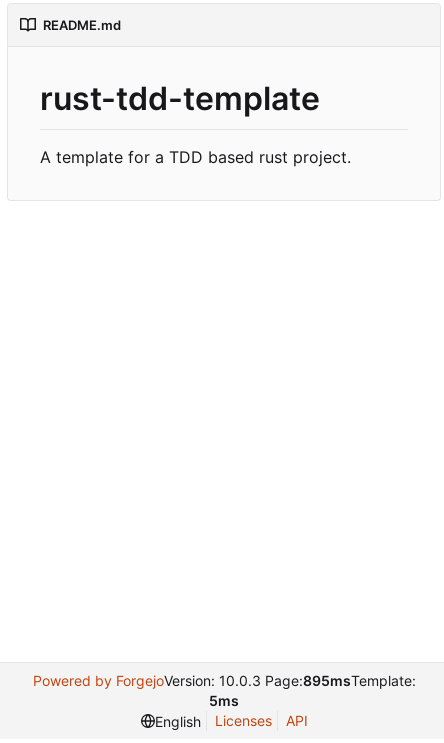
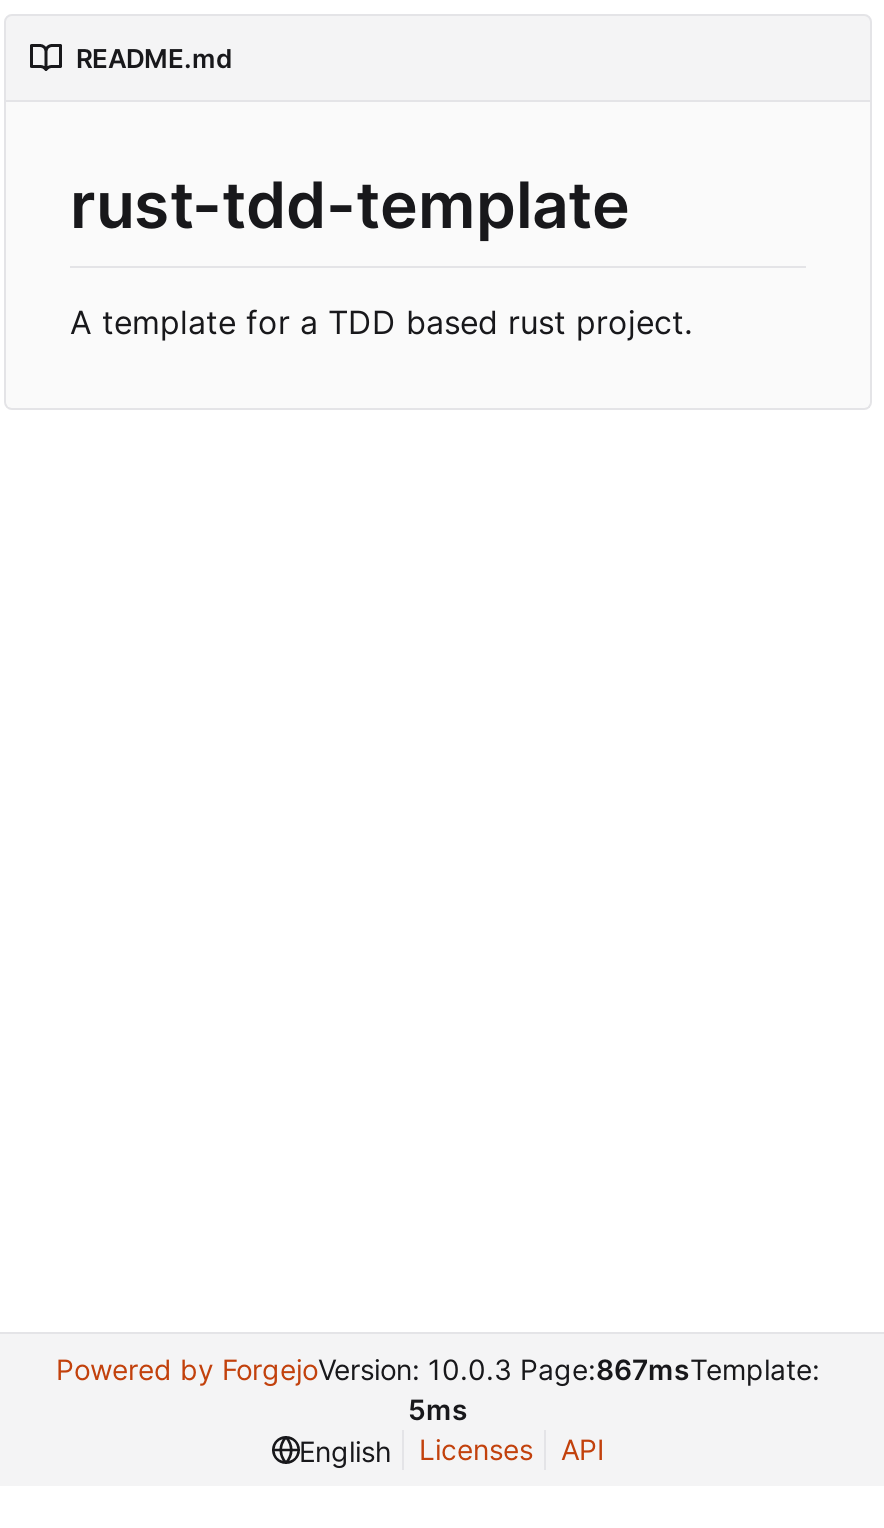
- Powered by ForgejoVersion: 10.0.3 Page:895msTemplate:
+ Powered by ForgejoVersion: 10.0.3 Page:867msTemplate:
